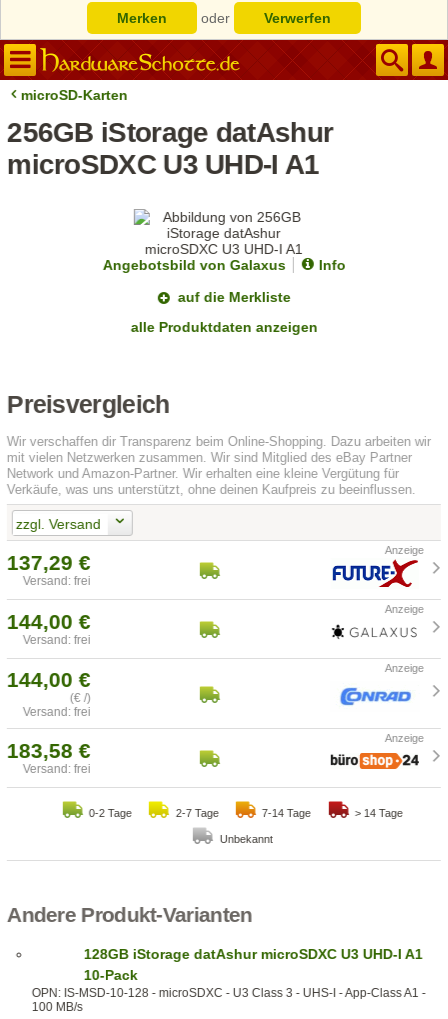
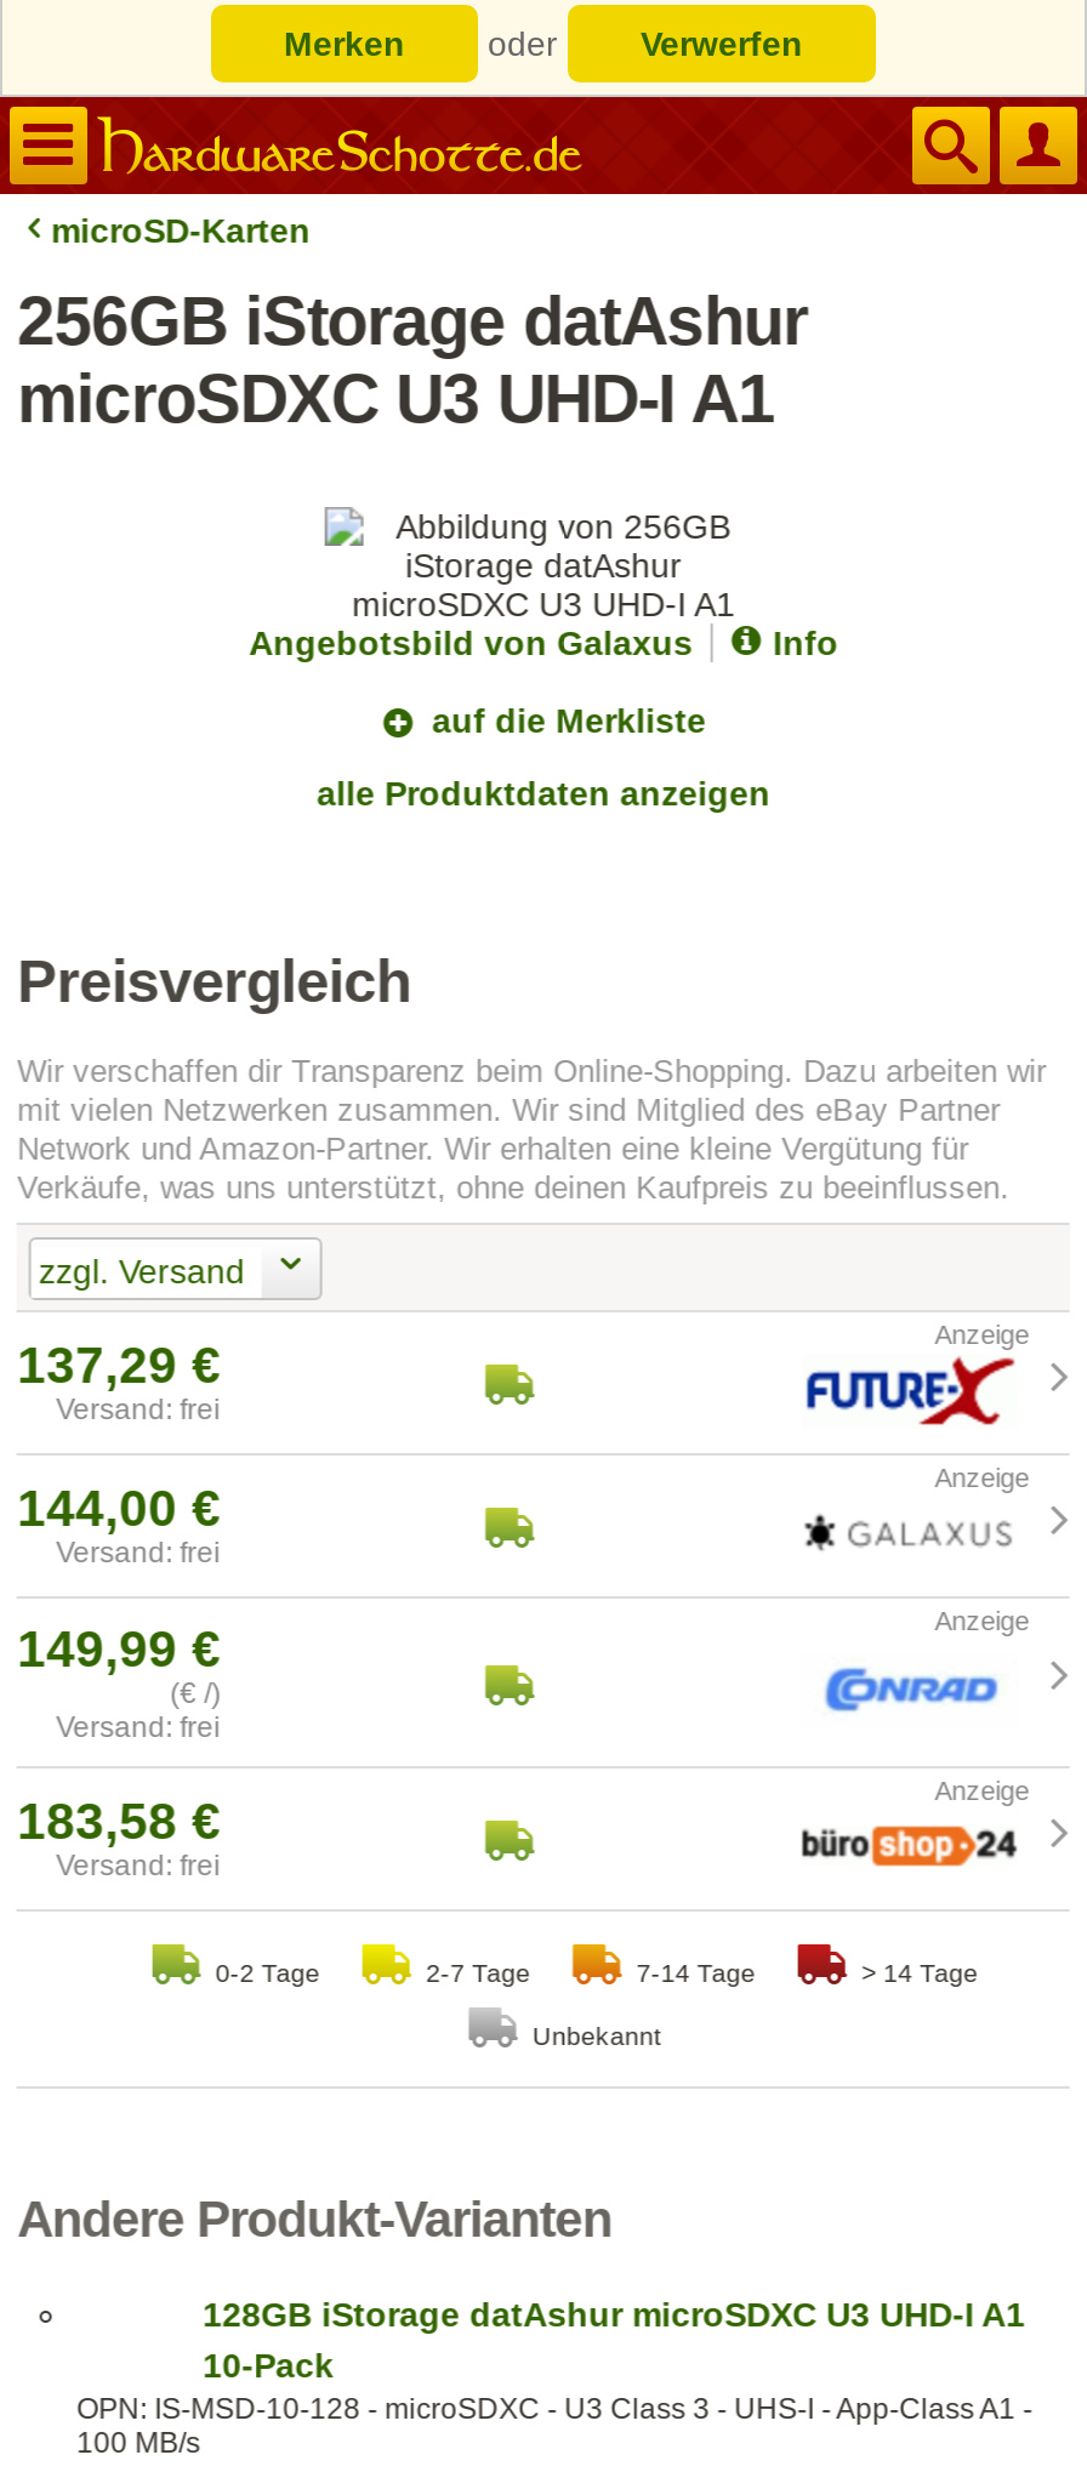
- 144,00 €
+ 149,99 €
